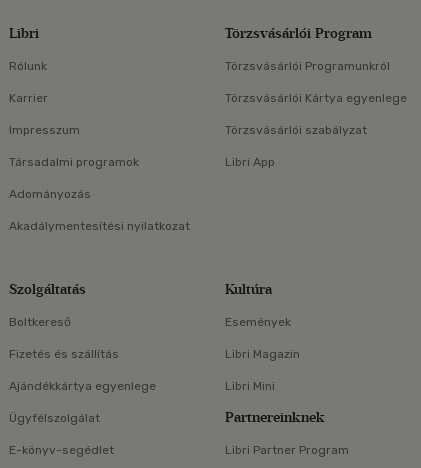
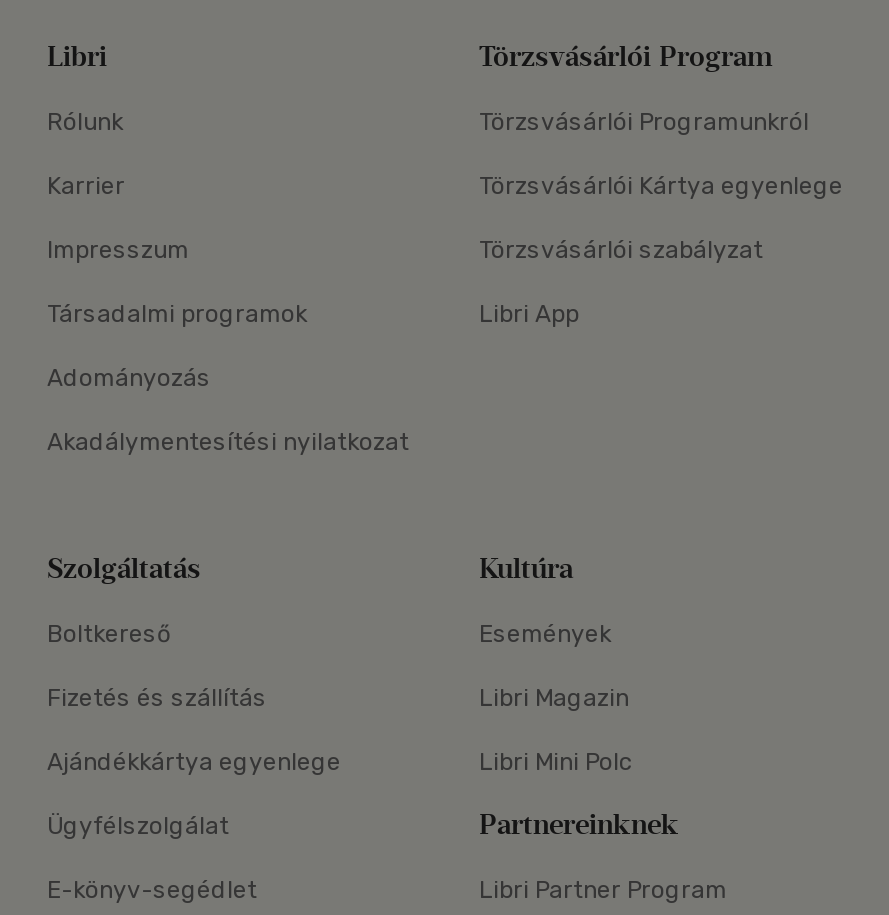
- Libri Mini
+ Libri Mini Polc
